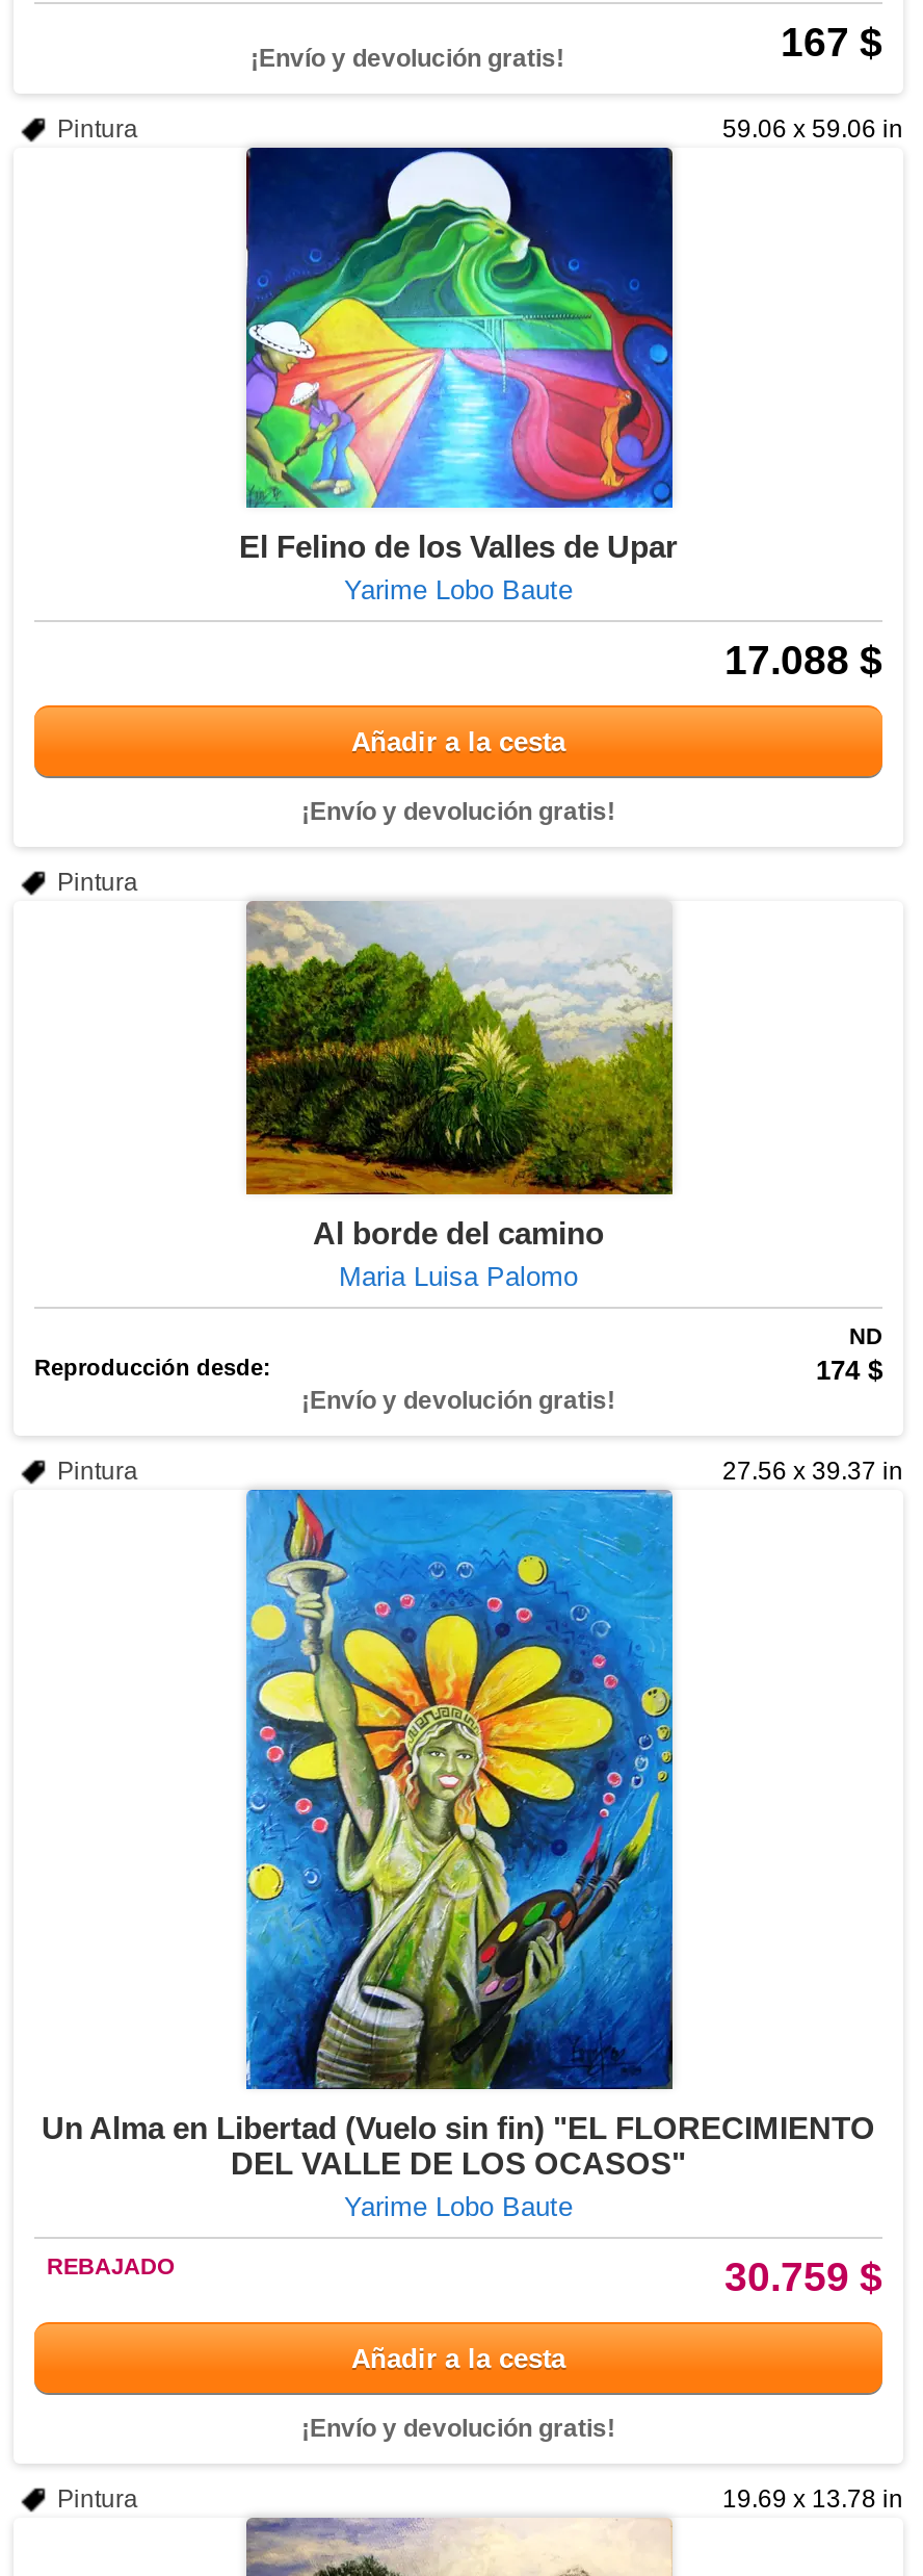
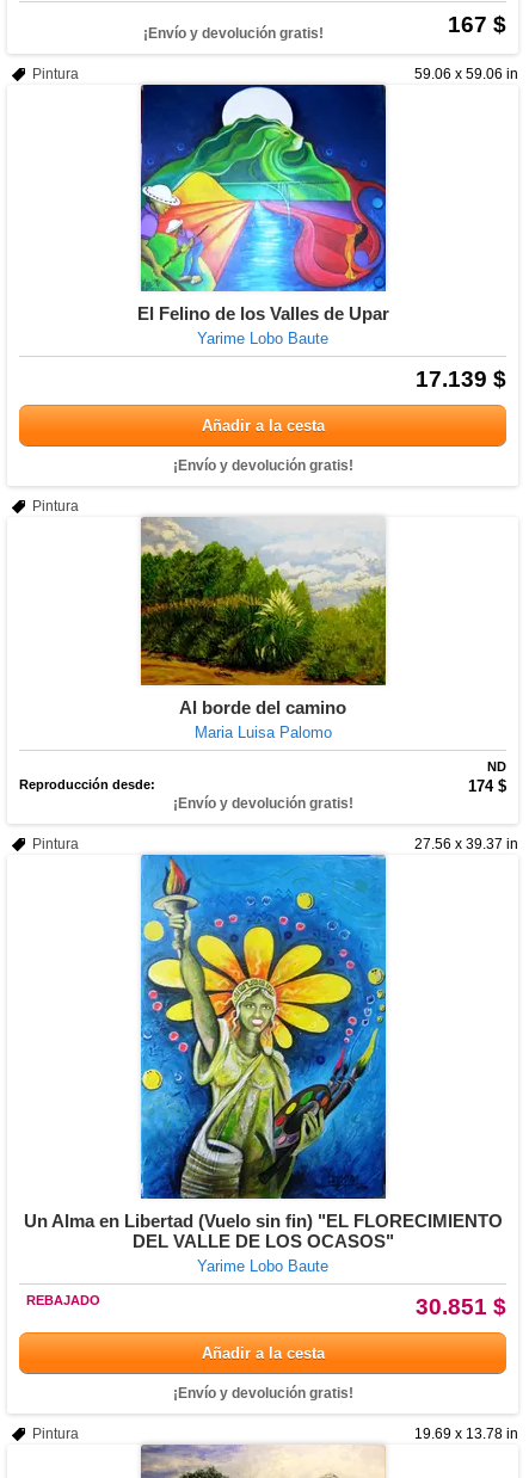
- 17.088 $
+ 17.139 $

- 30.759 $
+ 30.851 $
